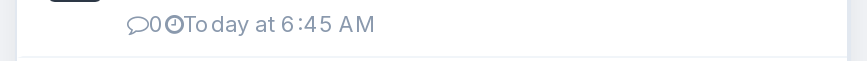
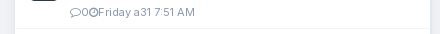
- 0 Today at 6:45 AM
+ 0 Friday a31 7:51 AM
